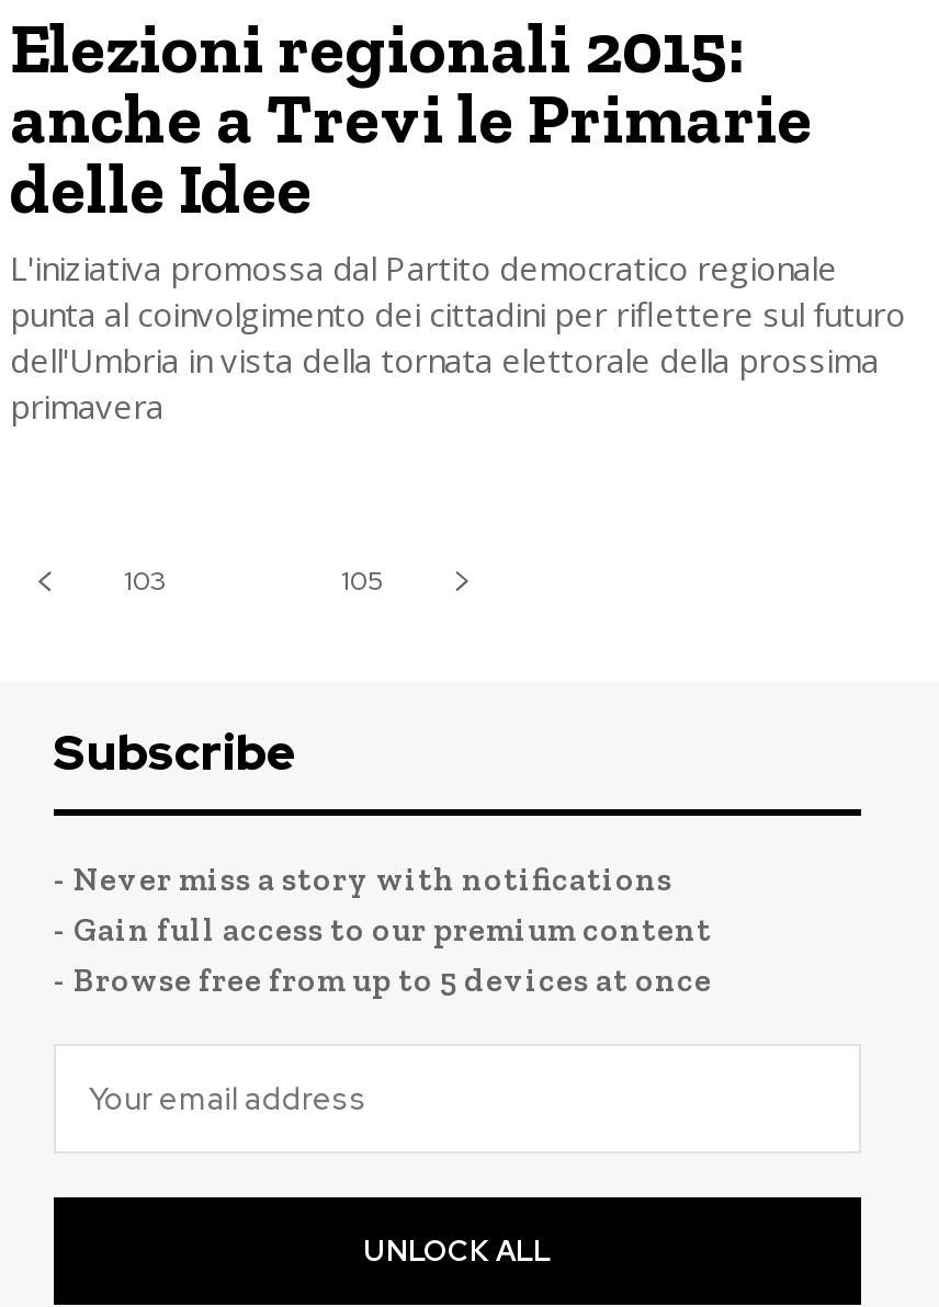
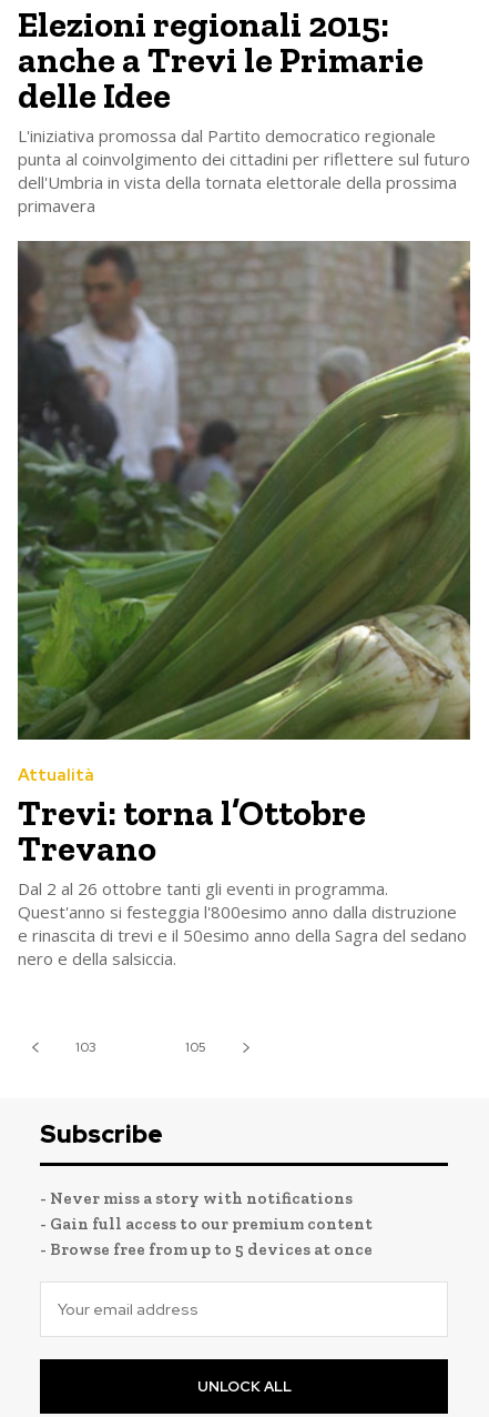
+ [image]
+ Attualità
+ Trevi: torna l’Ottobre
+ Trevano
+ Dal 2 al 26 ottobre tanti gli eventi in programma.
+ Quest'anno si festeggia l'800esimo anno dalla distruzione
+ e rinascita di trevi e il 50esimo anno della Sagra del sedano
+ nero e della salsiccia.
